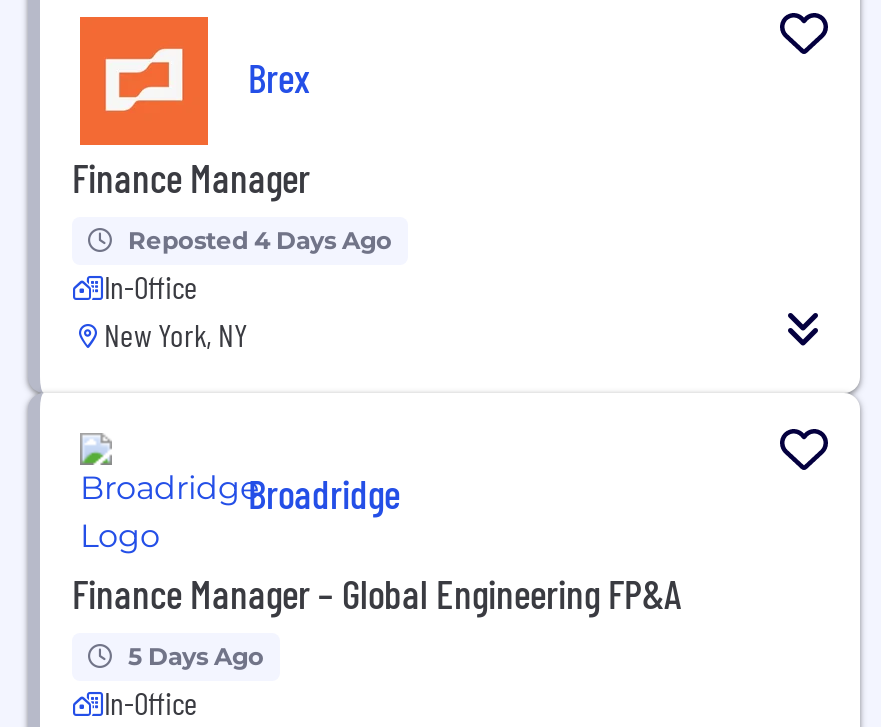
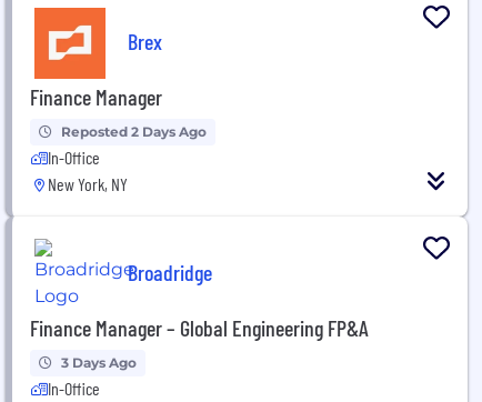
- Reposted 4 Days Ago
+ Reposted 2 Days Ago

- 5 Days Ago
+ 3 Days Ago
